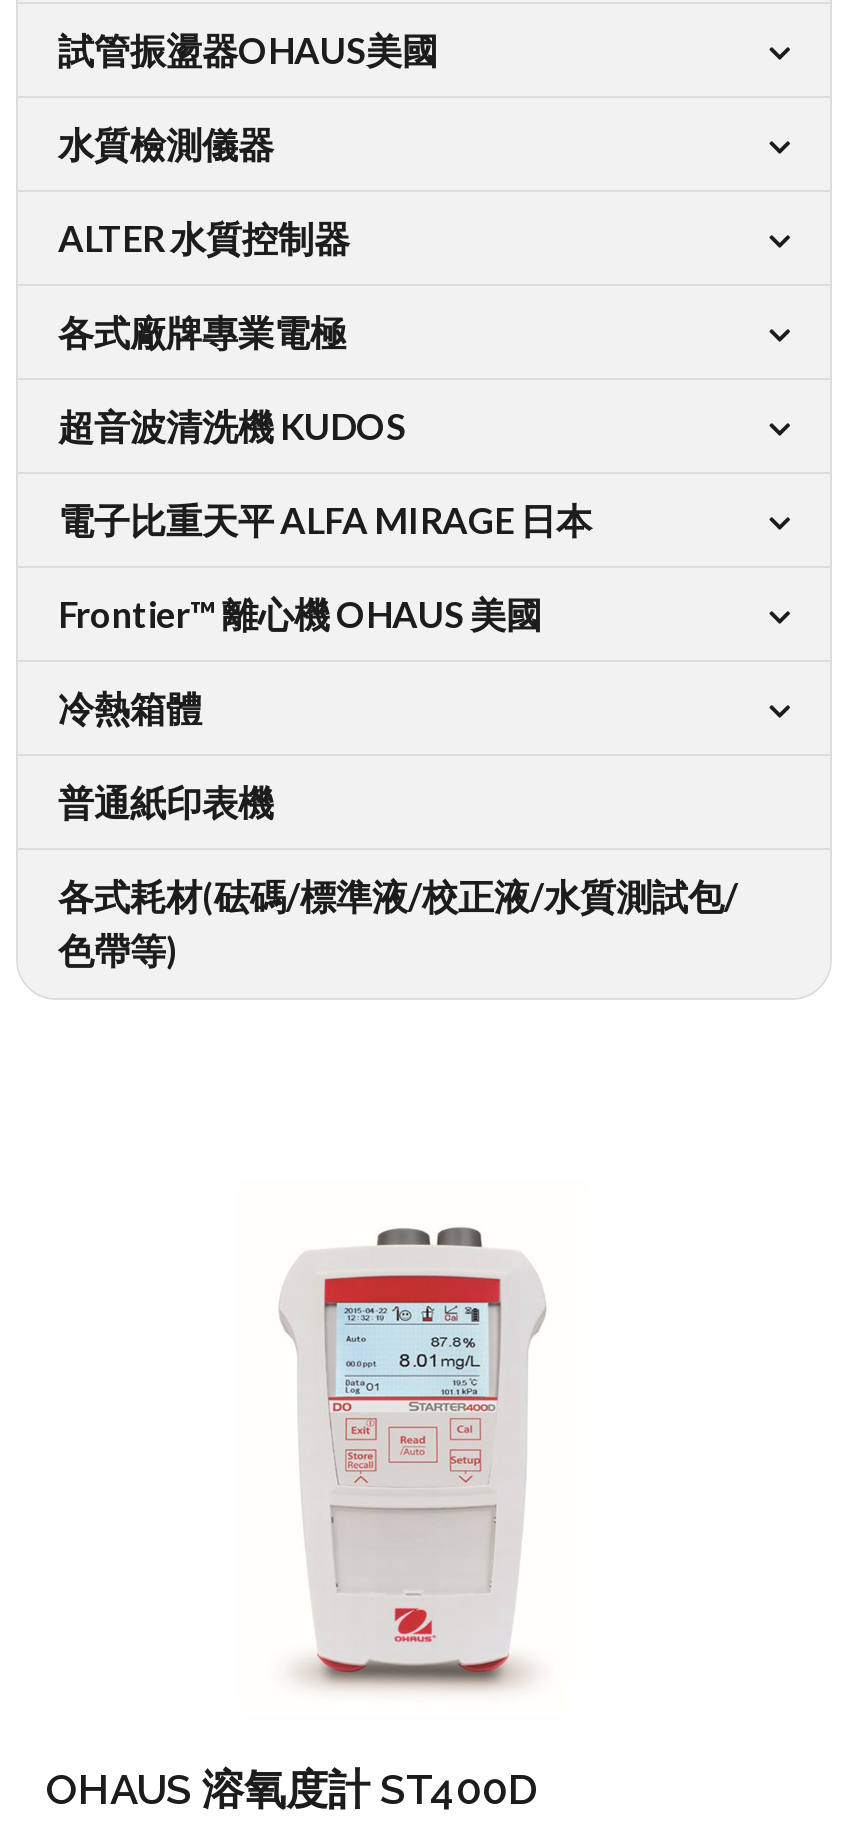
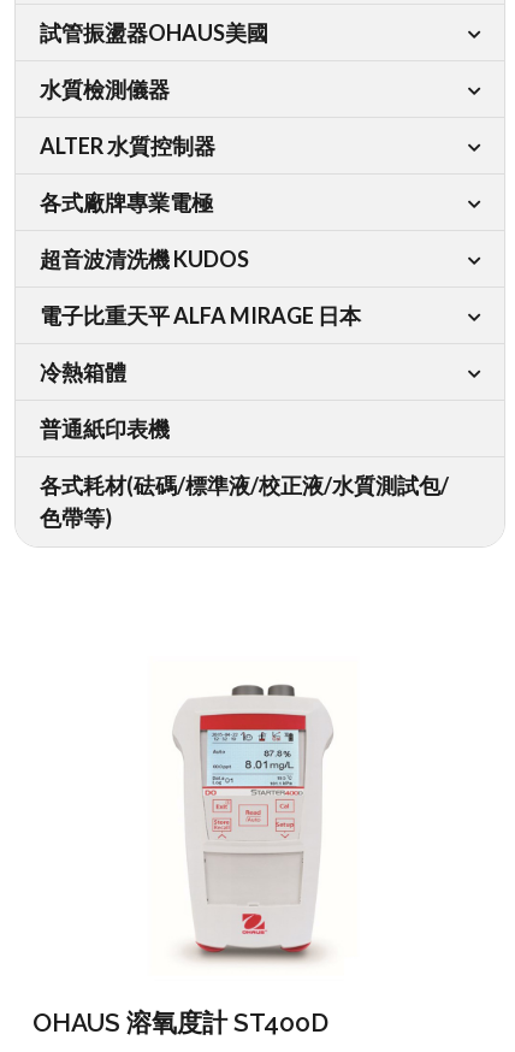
- Frontier™ 離心機 OHAUS 美國
